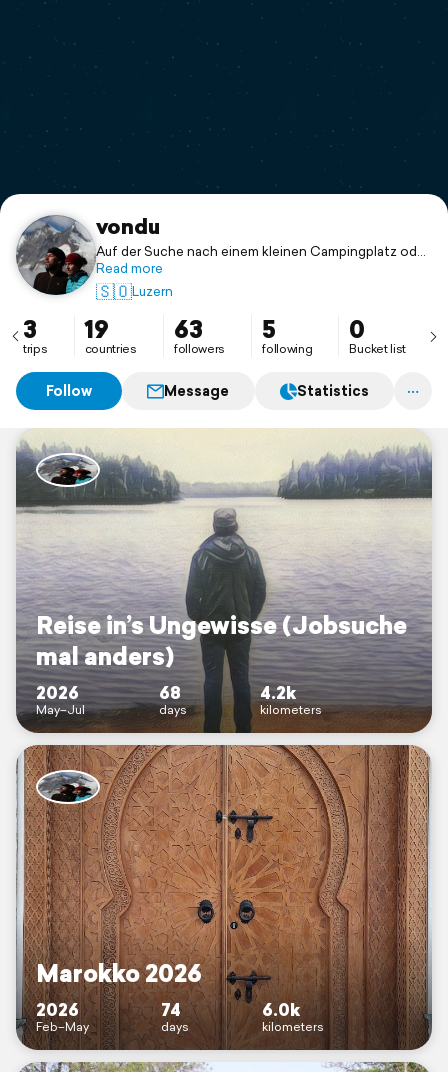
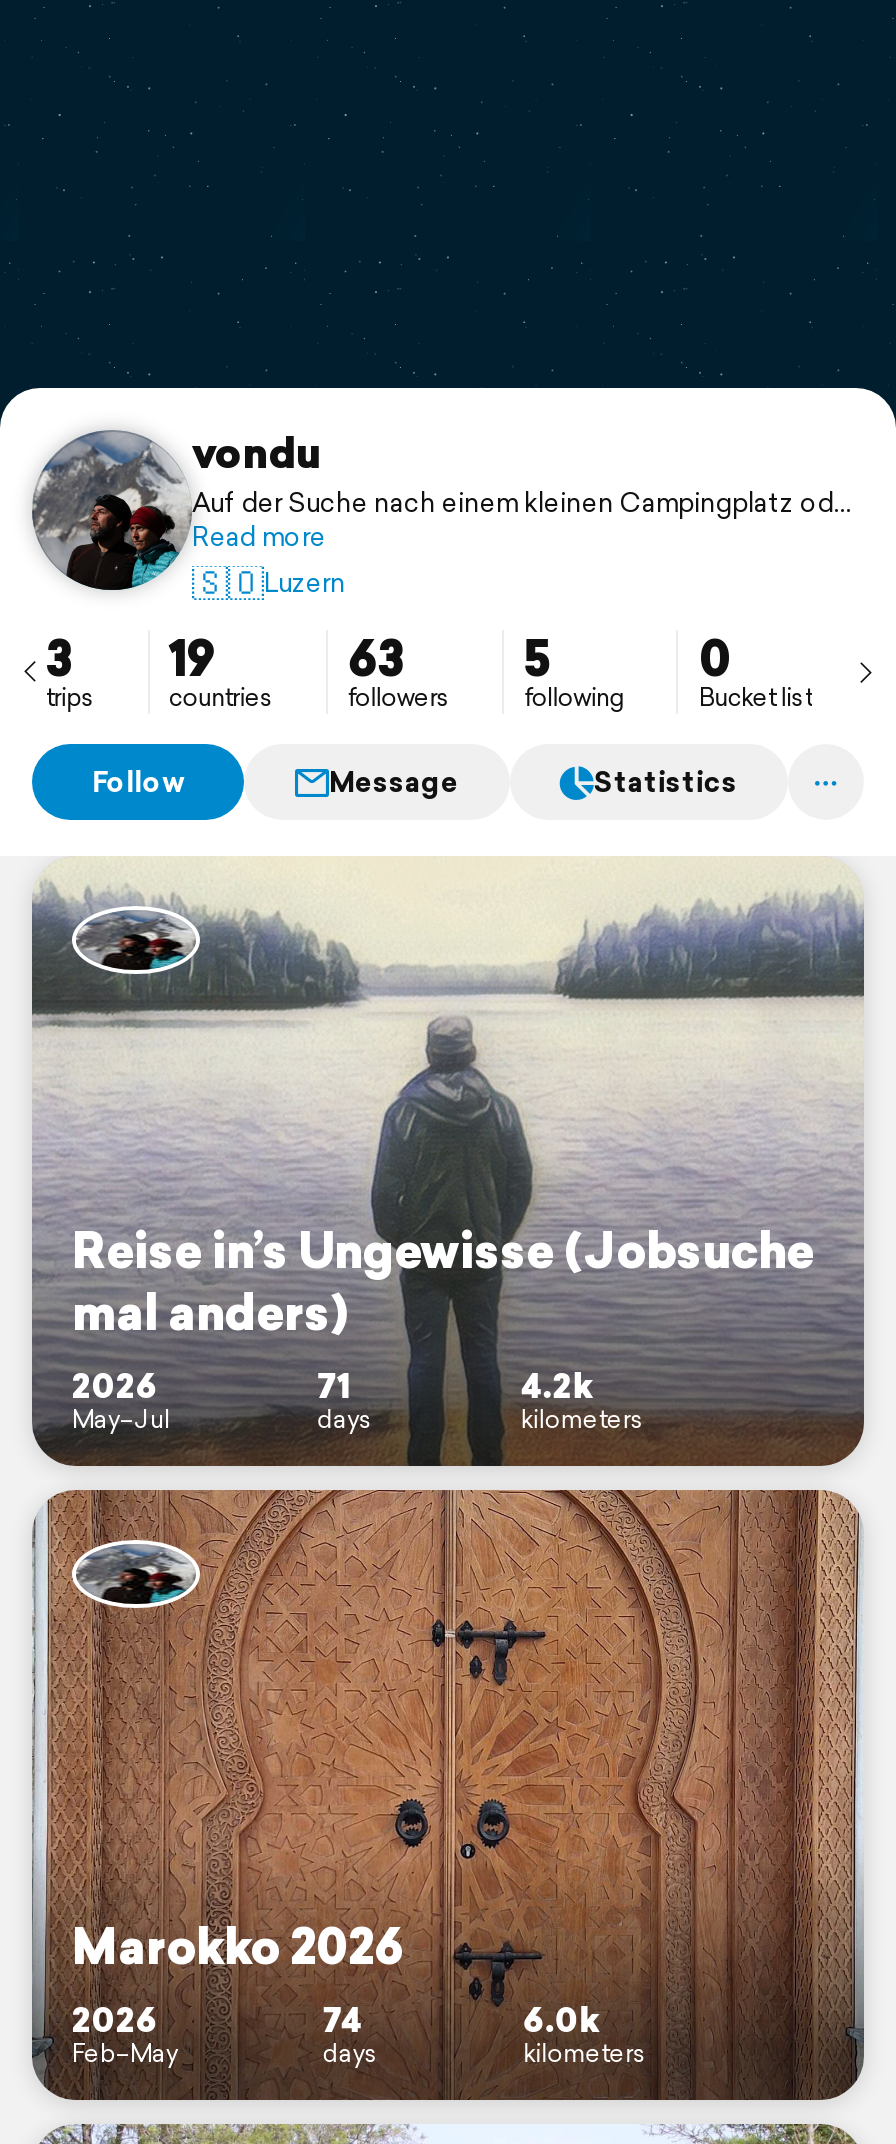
- 68
+ 71
